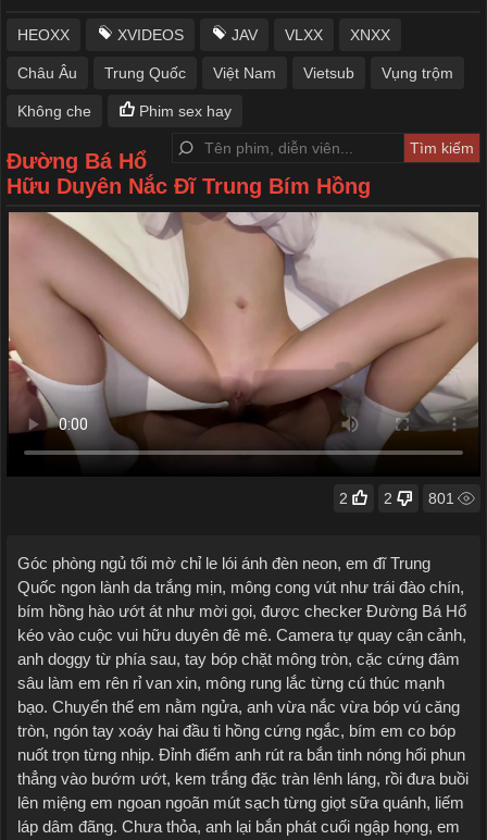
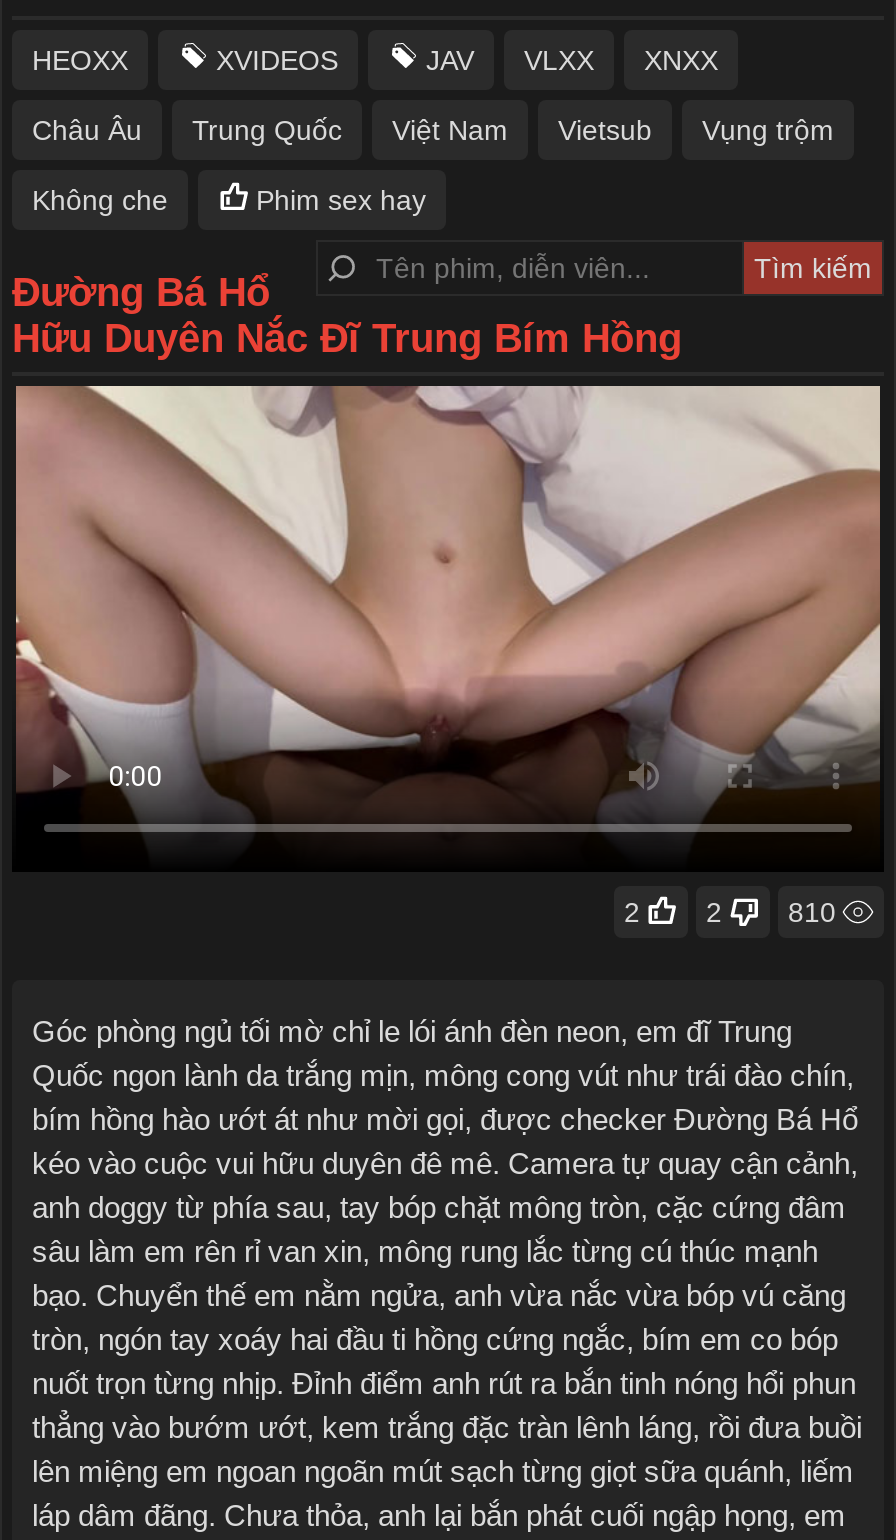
- 801
+ 810
